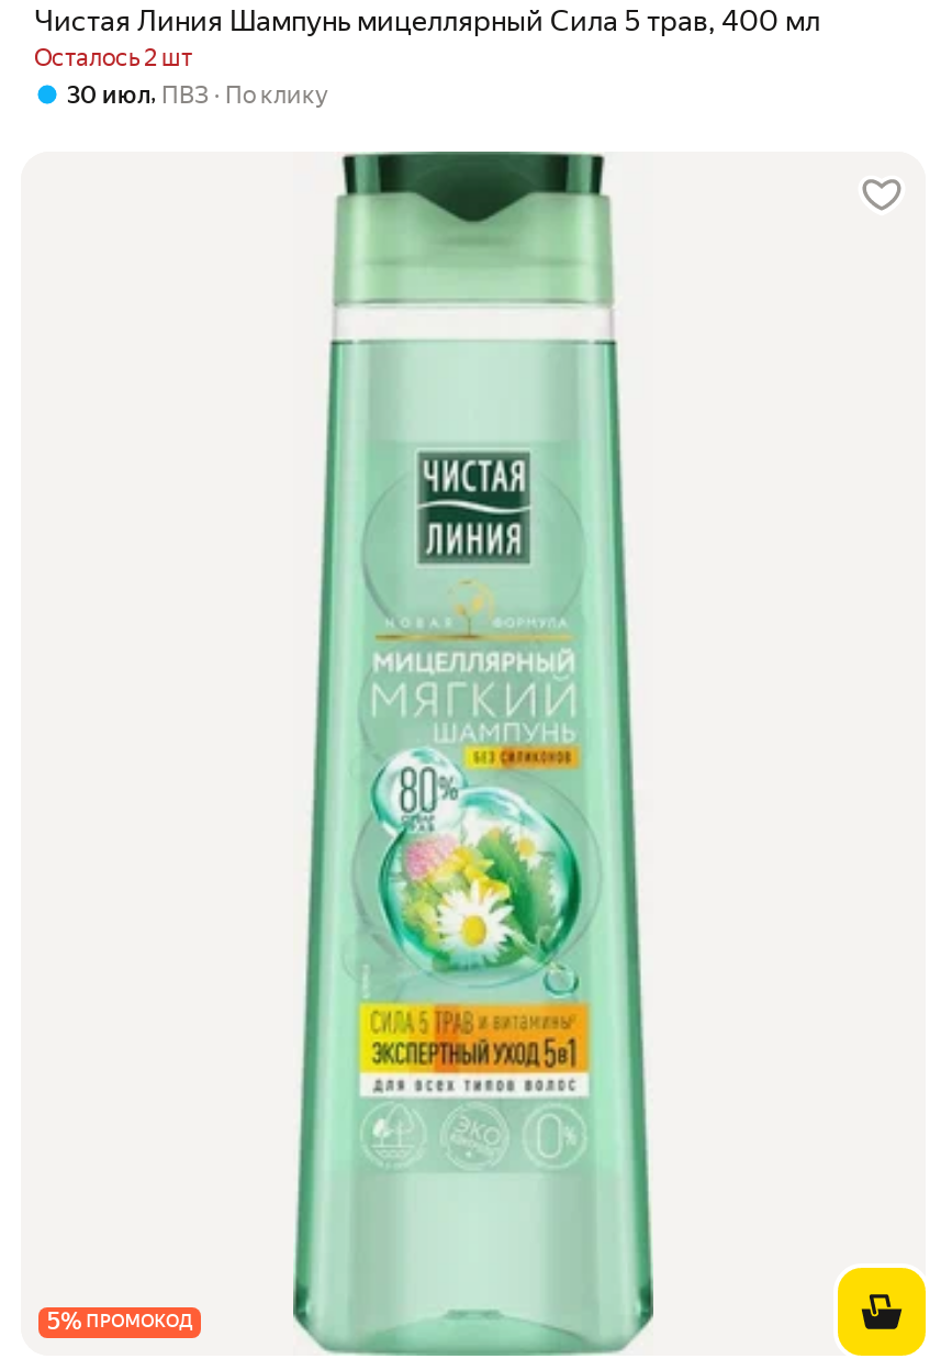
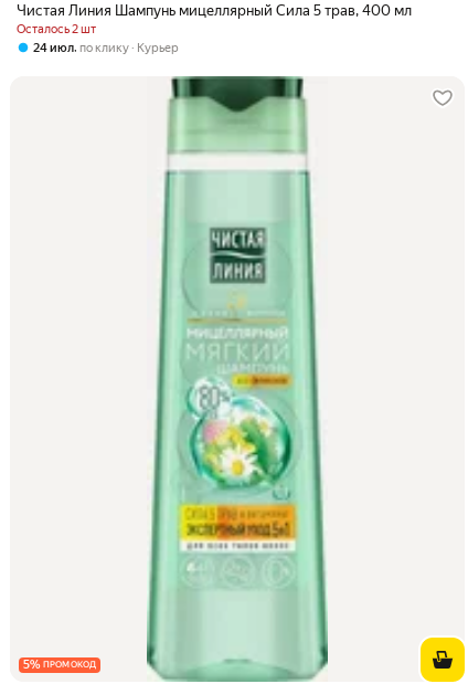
- 30 июл, ПВЗ По клику
+ 24 июл, по клику Курьер
